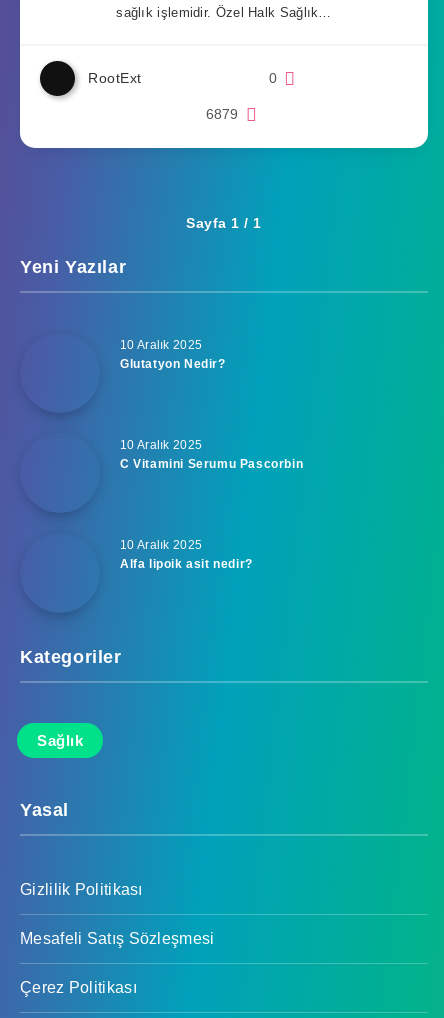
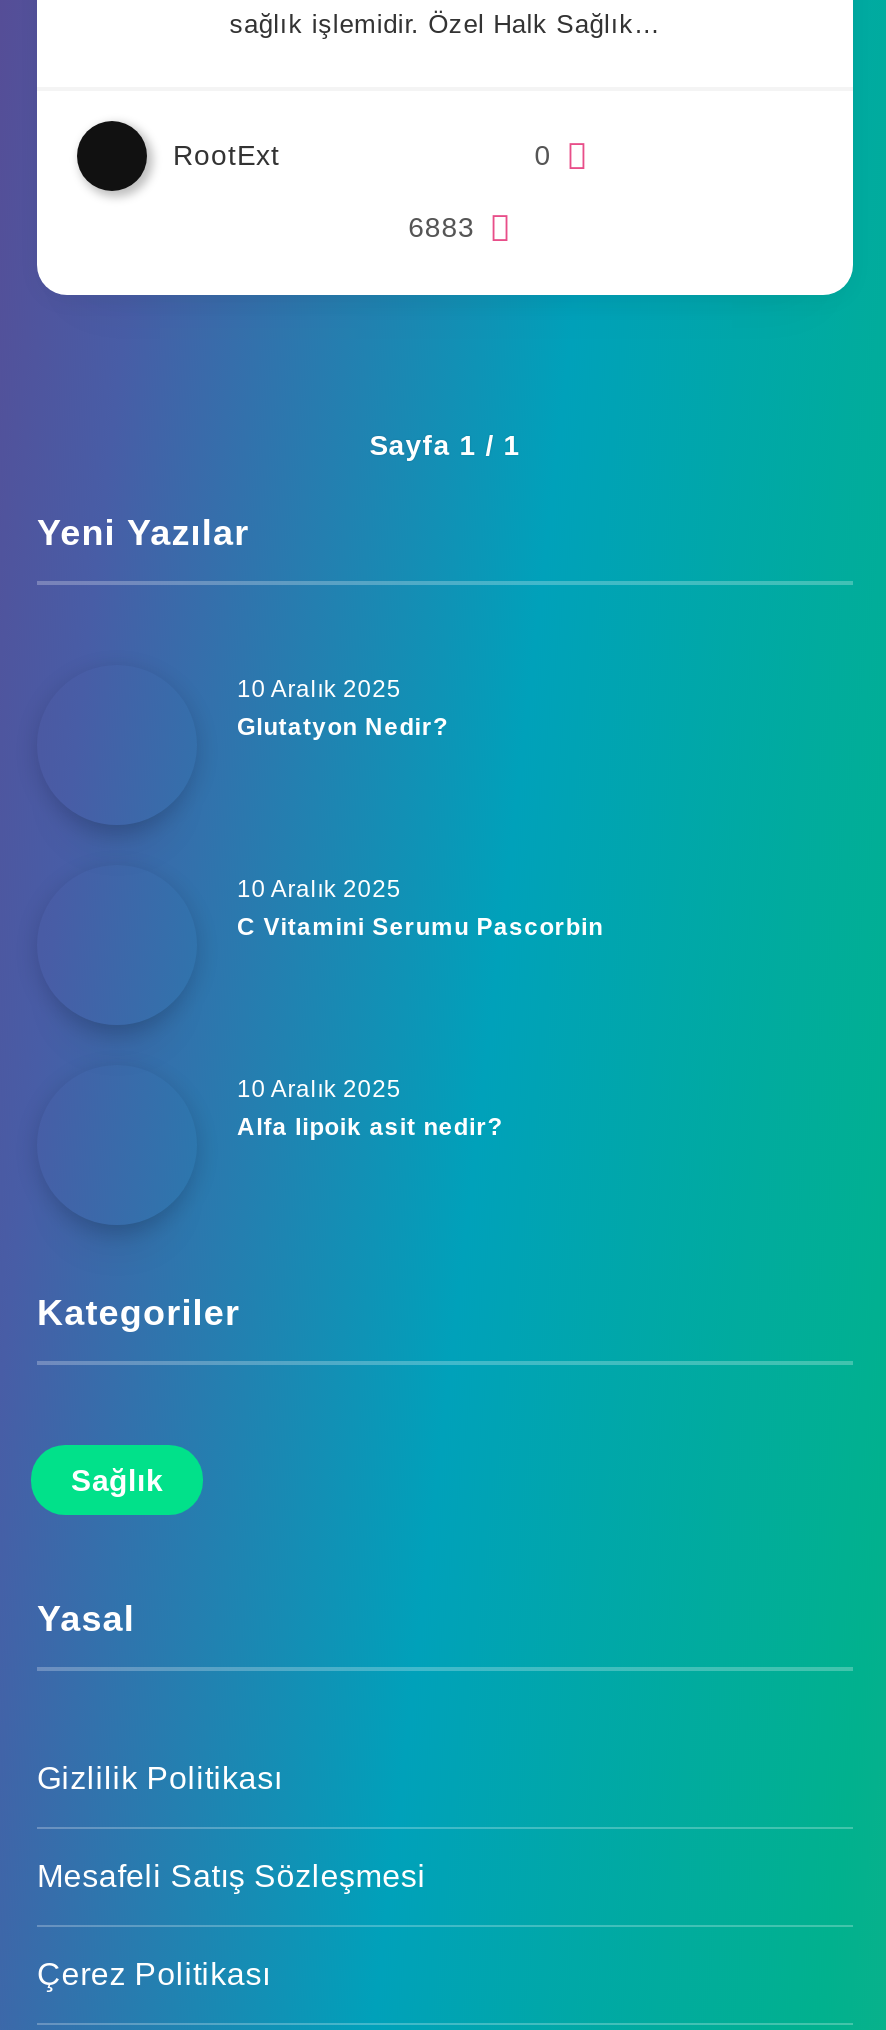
- 6879
+ 6883
